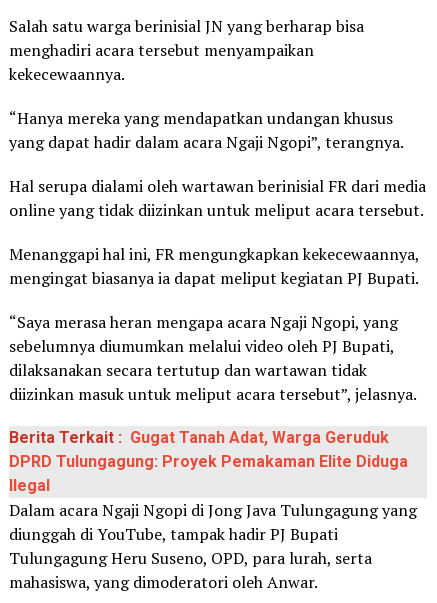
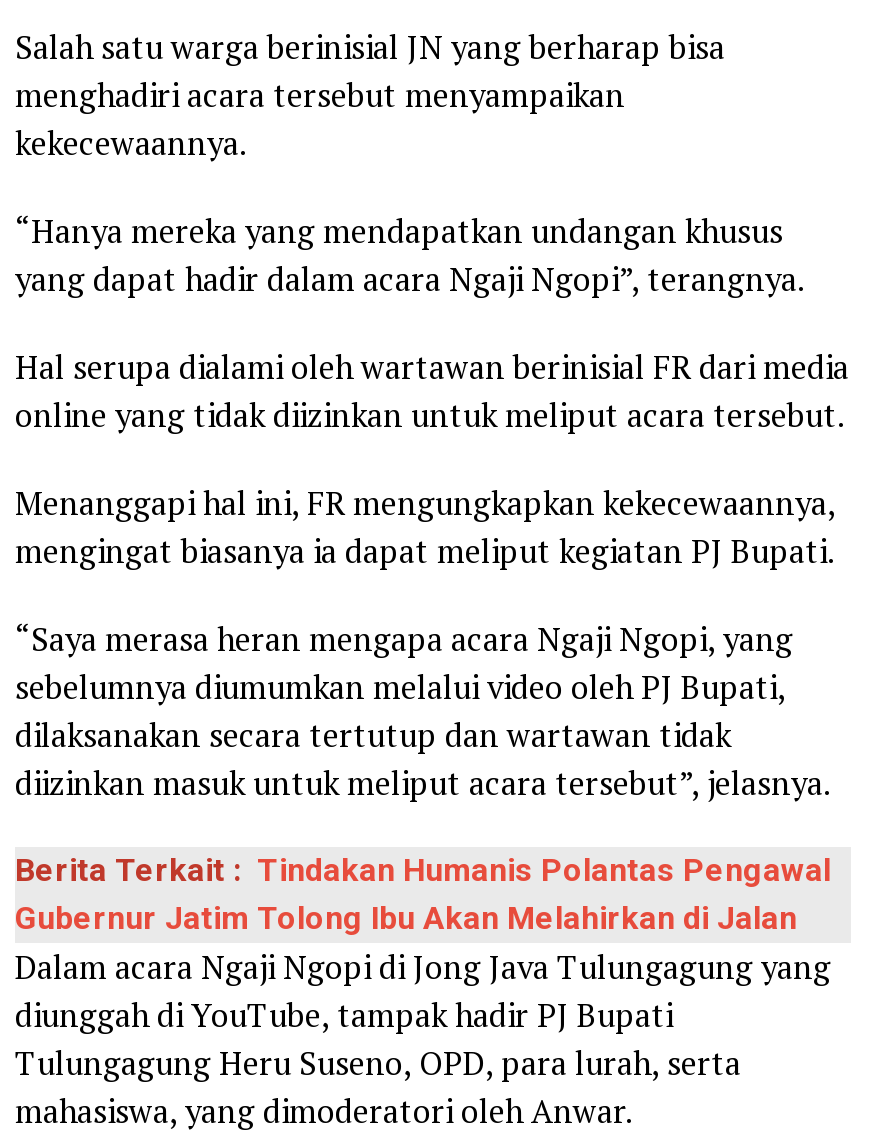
- Berita Terkait : Gugat Tanah Adat, Warga Geruduk
- DPRD Tulungagung: Proyek Pemakaman Elite Diduga
- Ilegal
+ Berita Terkait : Tindakan Humanis Polantas Pengawal
+ Gubernur Jatim Tolong Ibu Akan Melahirkan di Jalan
